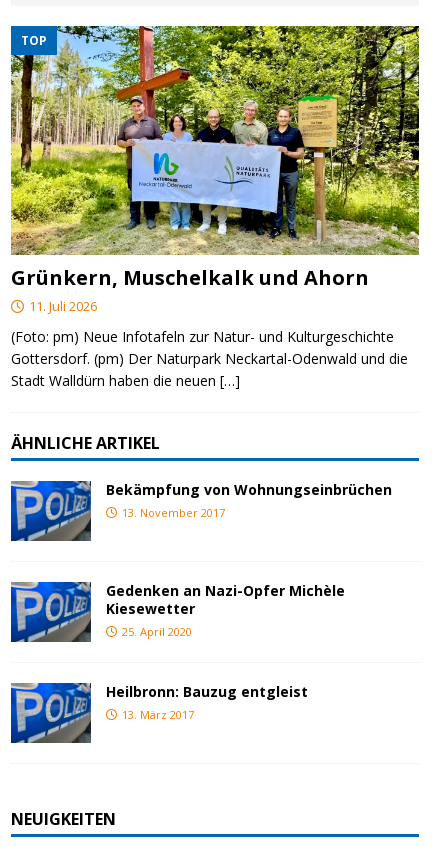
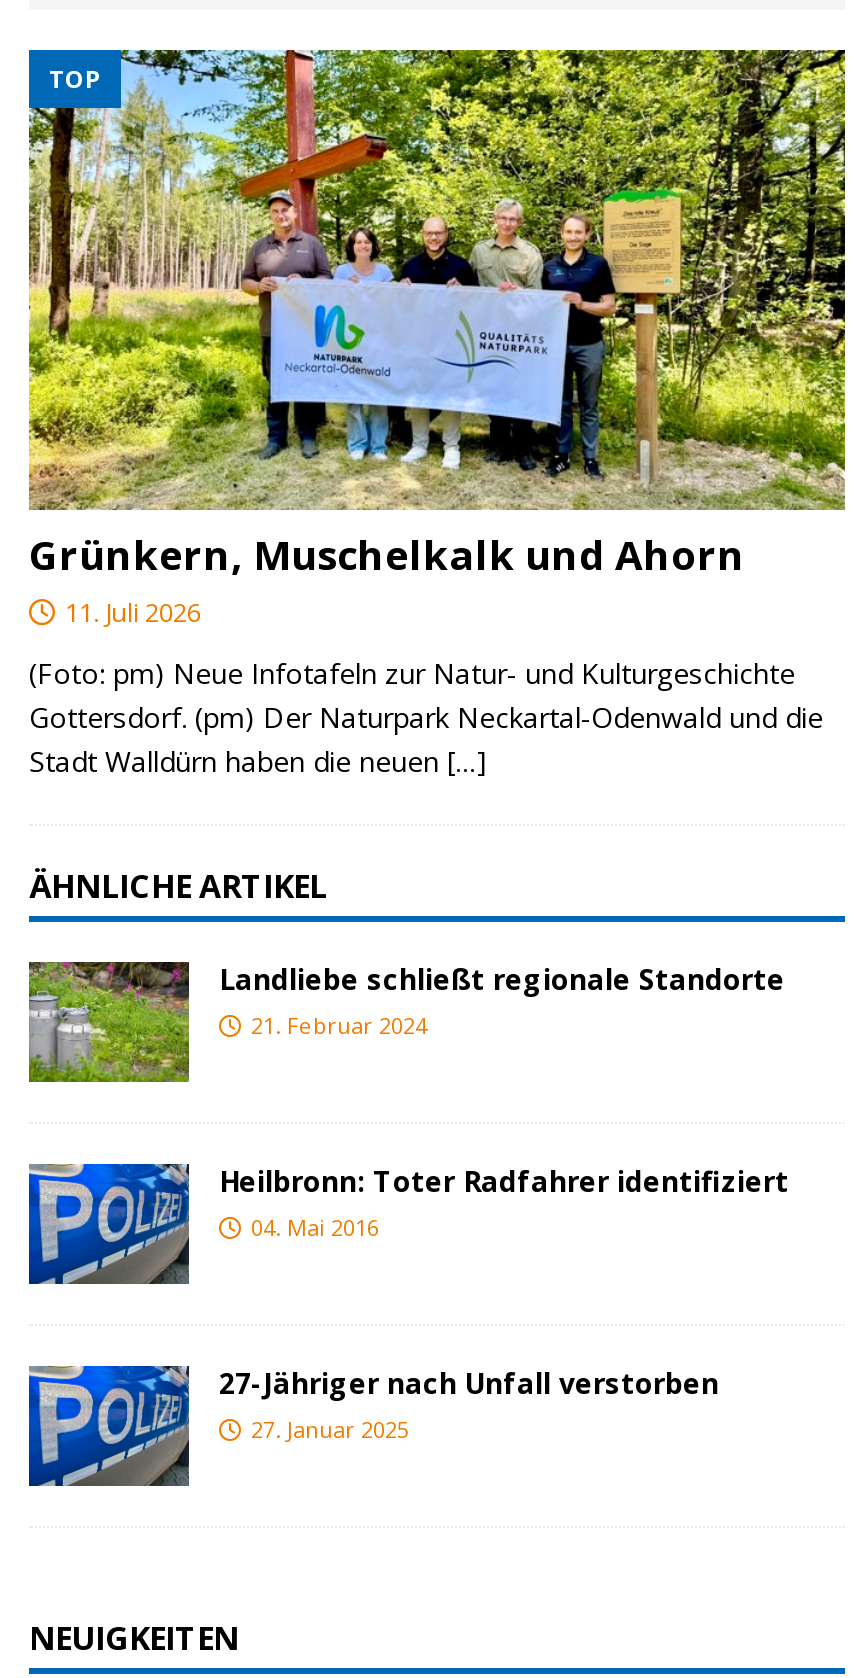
- [image]
- Bekämpfung von Wohnungseinbrüchen
- 13. November 2017
+ [image]
+ Landliebe schließt regionale Standorte
+ 21. Februar 2024

- Gedenken an Nazi-Opfer Michèle
- Kiesewetter
- 25. April 2020
+ Heilbronn: Toter Radfahrer identifiziert
+ 04. Mai 2016

- Heilbronn: Bauzug entgleist
- 13. März 2017
+ 27-Jähriger nach Unfall verstorben
+ 27. Januar 2025
